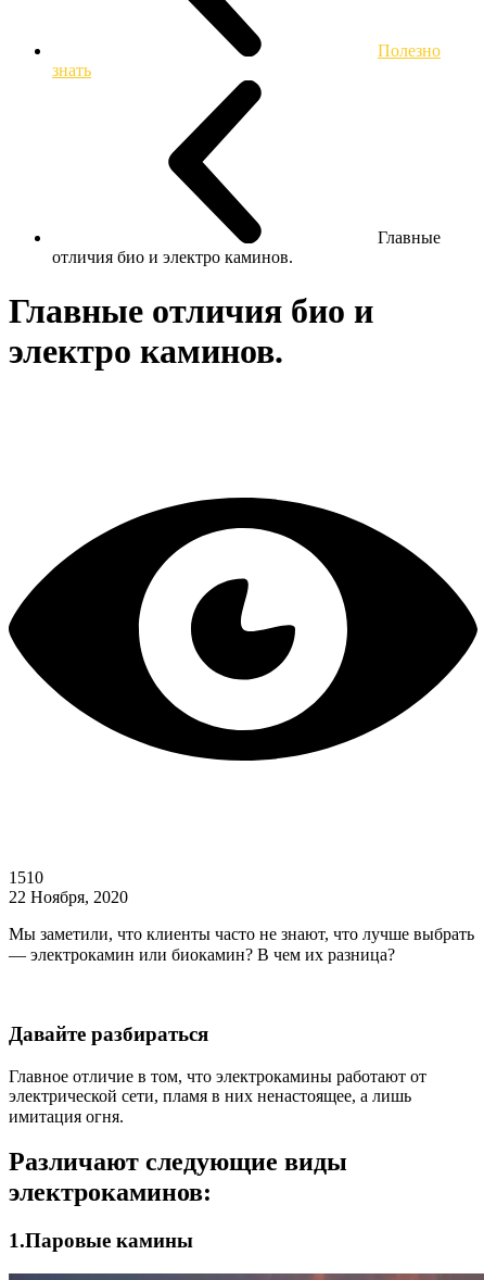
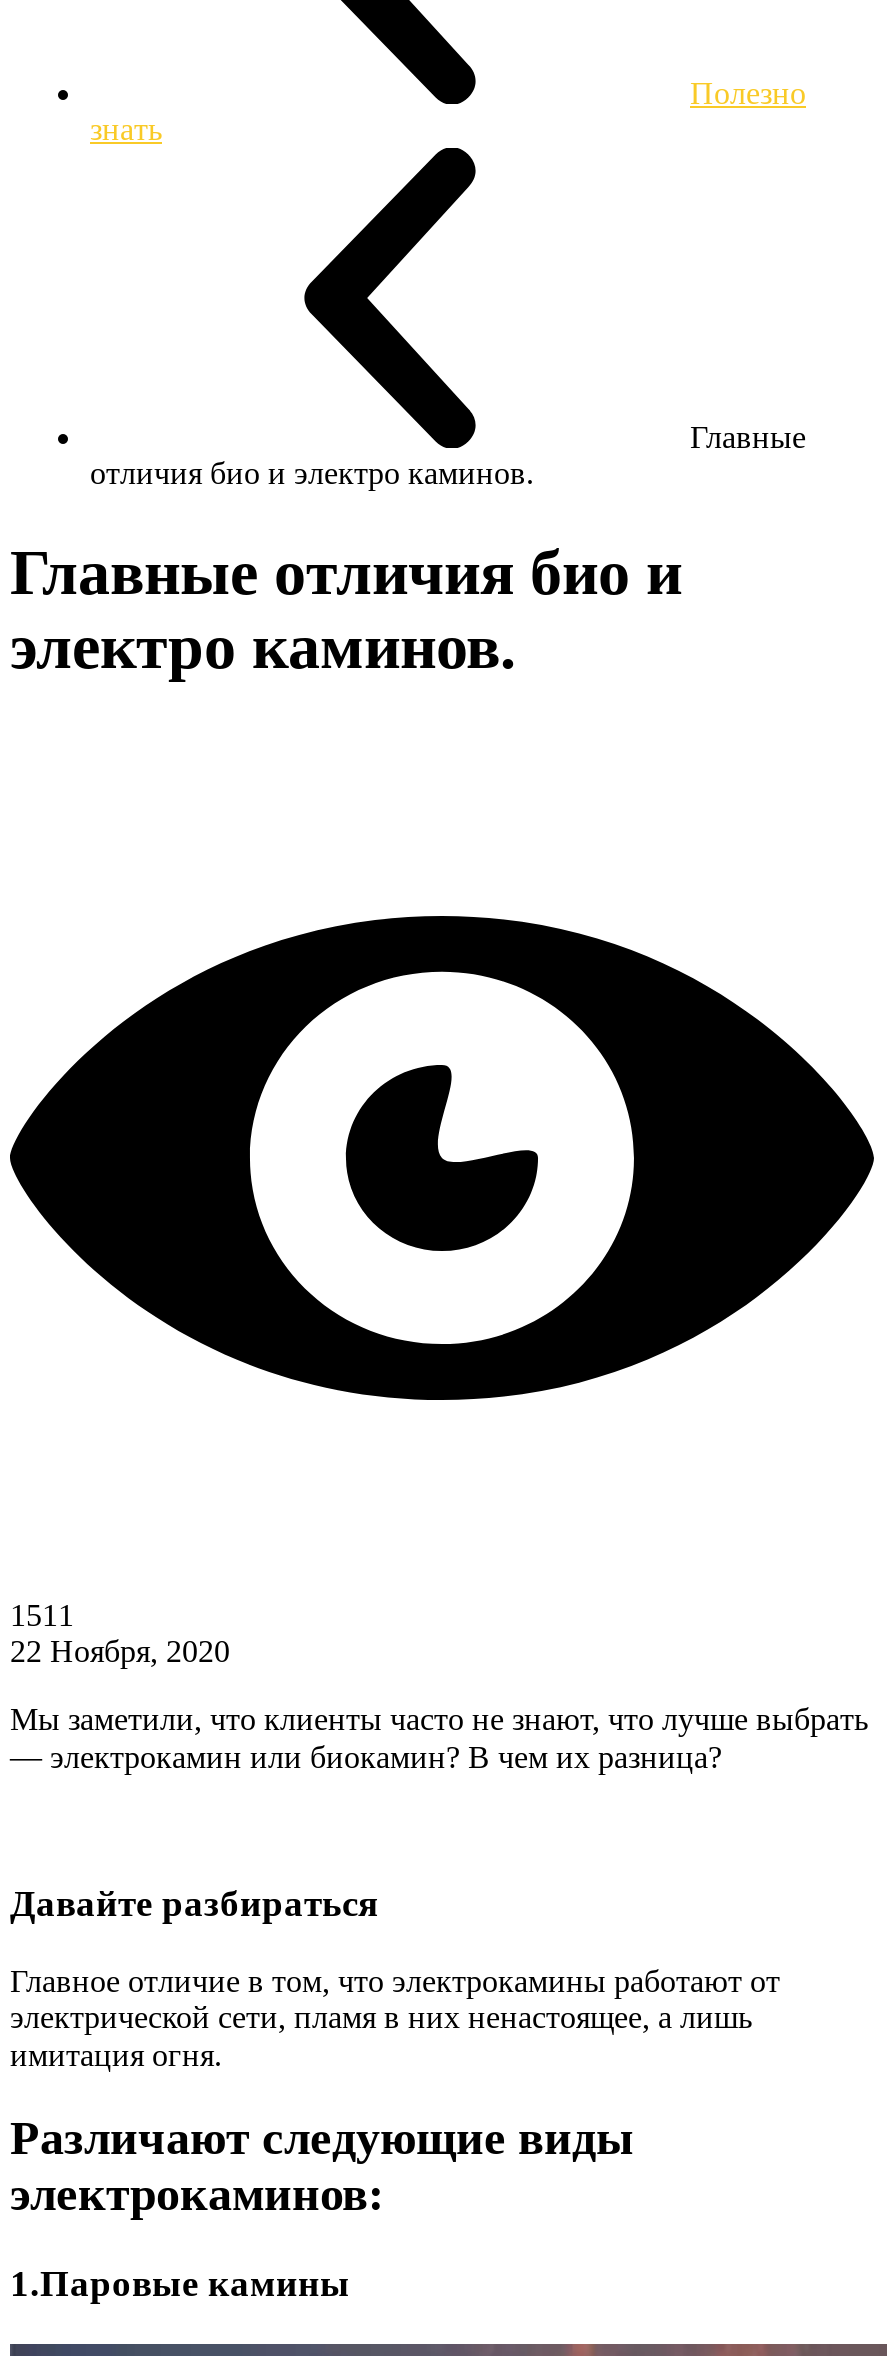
- 1510
+ 1511
